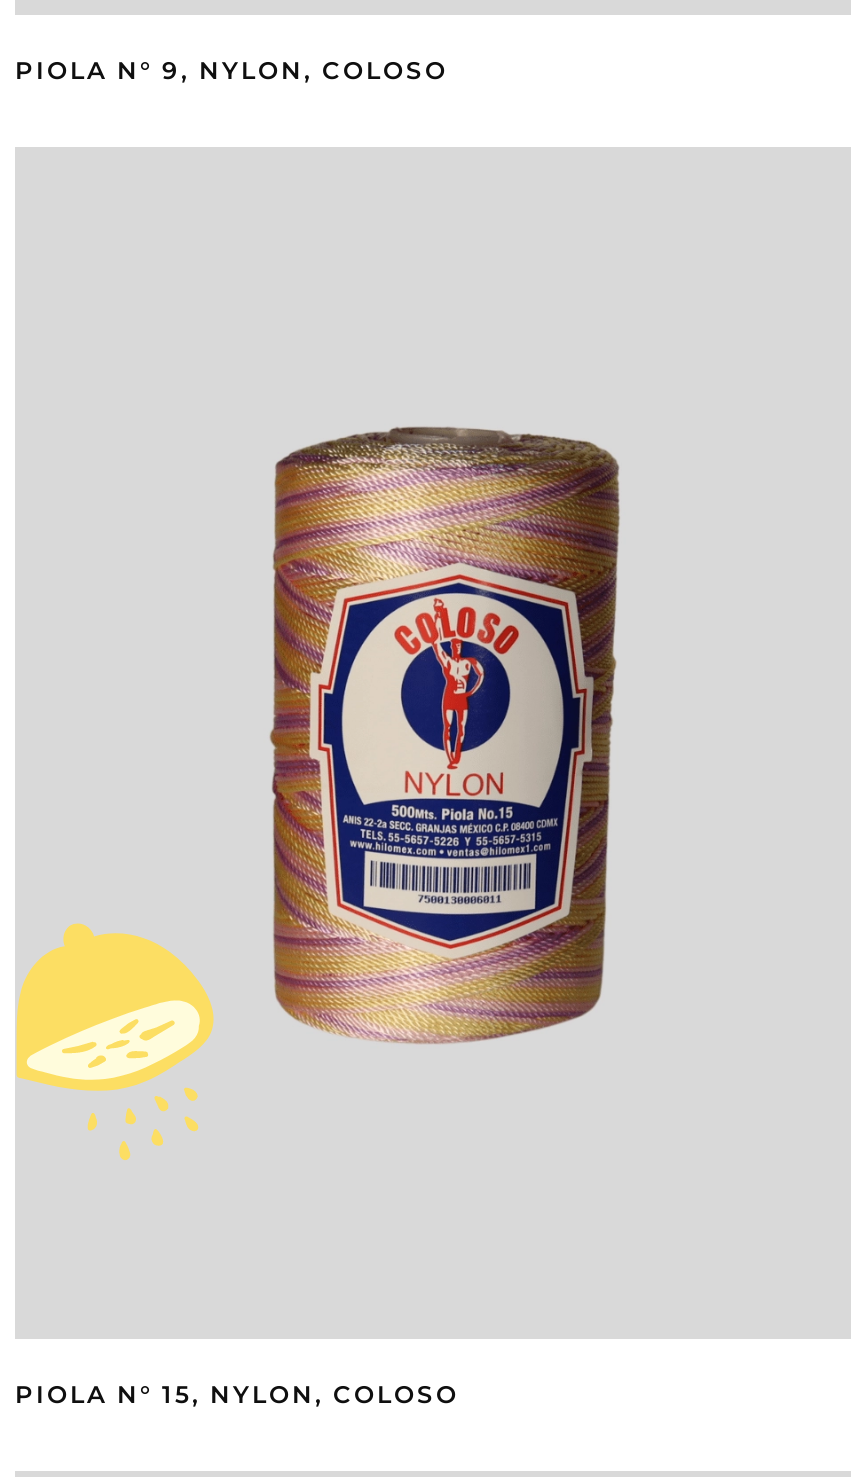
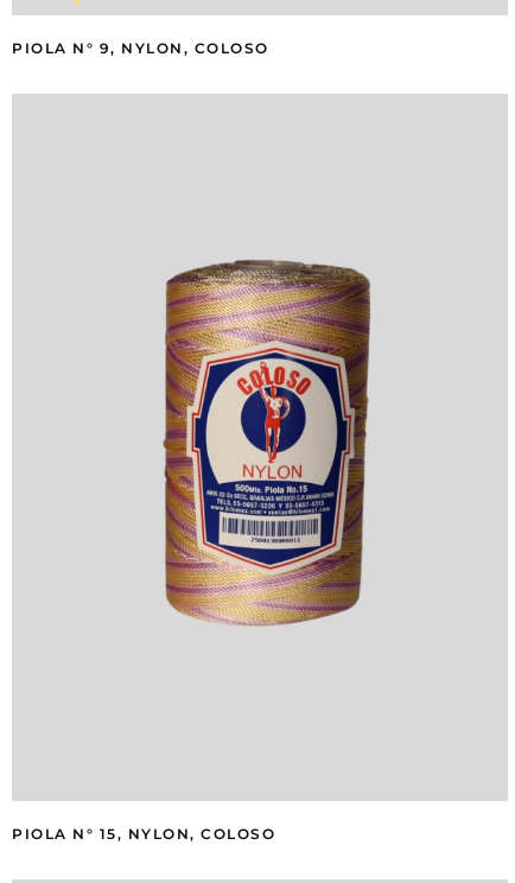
- [image]
